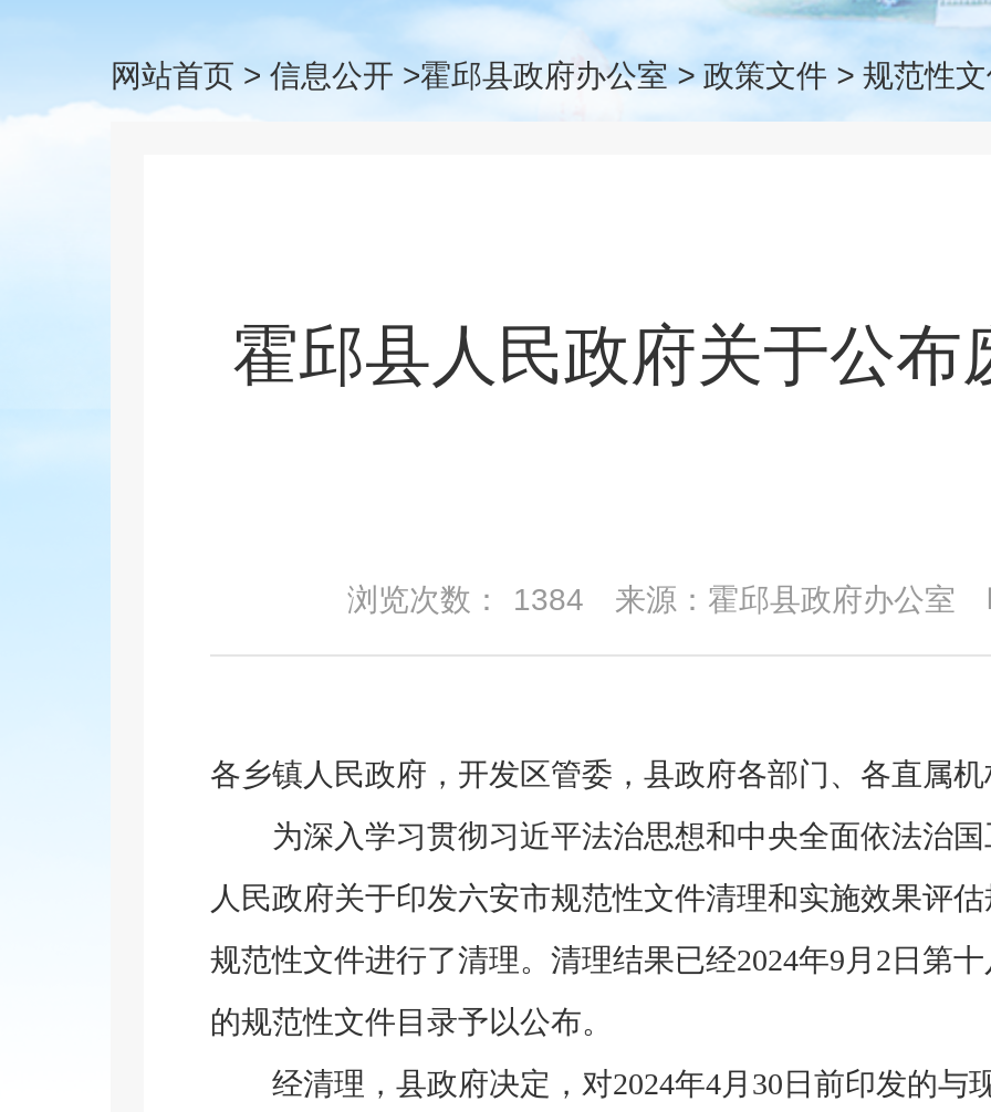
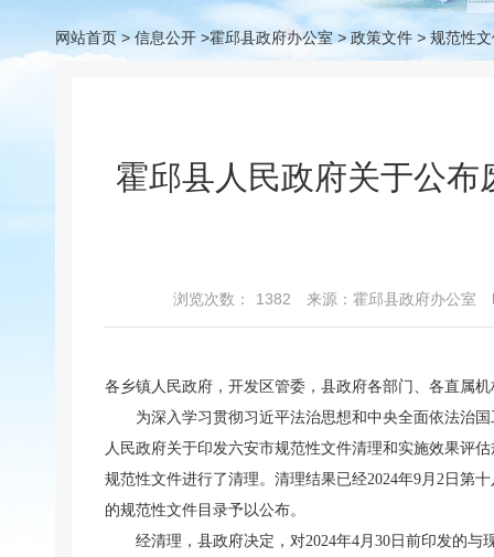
- 浏览次数： 1384
+ 浏览次数： 1382
